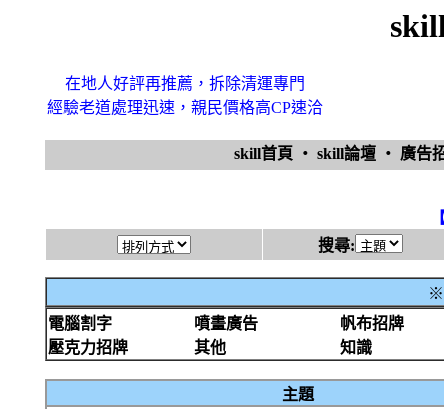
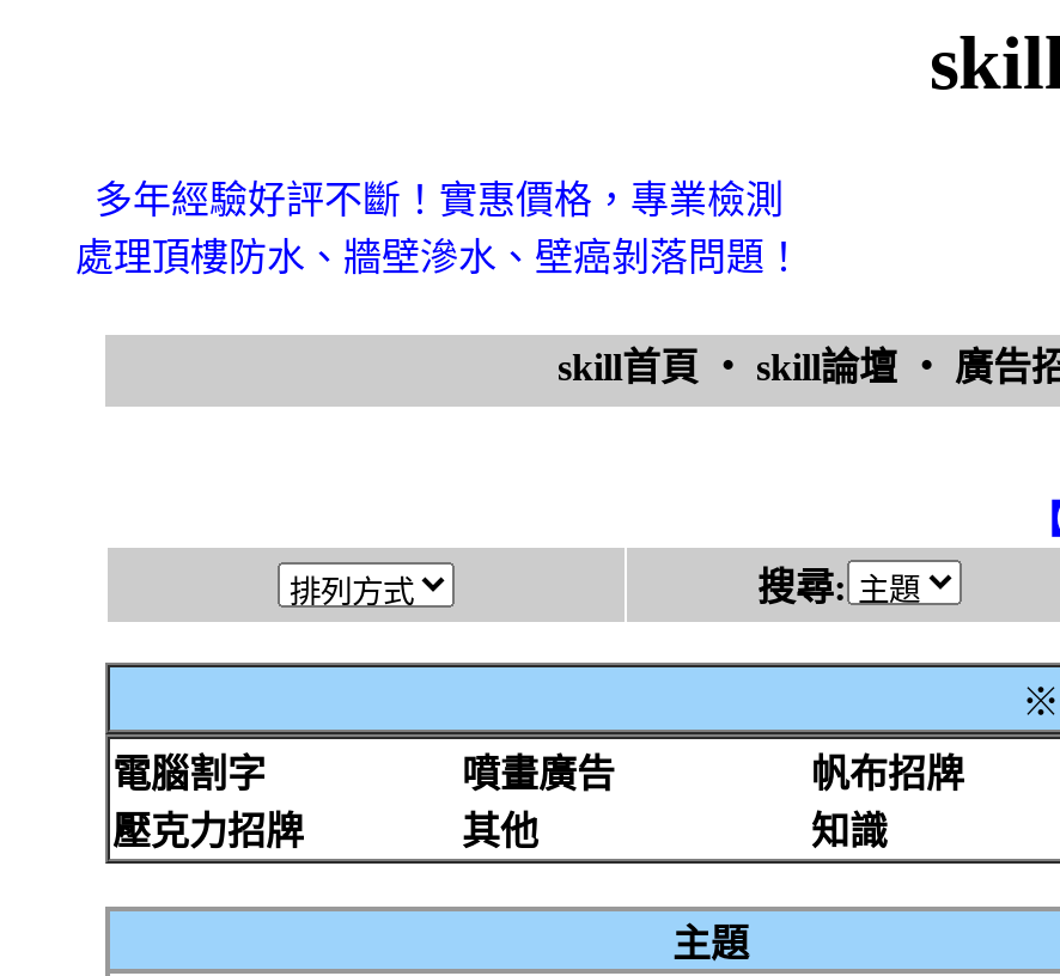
- 在地人好評再推薦，拆除清運專門
- 經驗老道處理迅速，親民價格高CP速洽
+ 多年經驗好評不斷！實惠價格，專業檢測
+ 處理頂樓防水、牆壁滲水、壁癌剝落問題！
